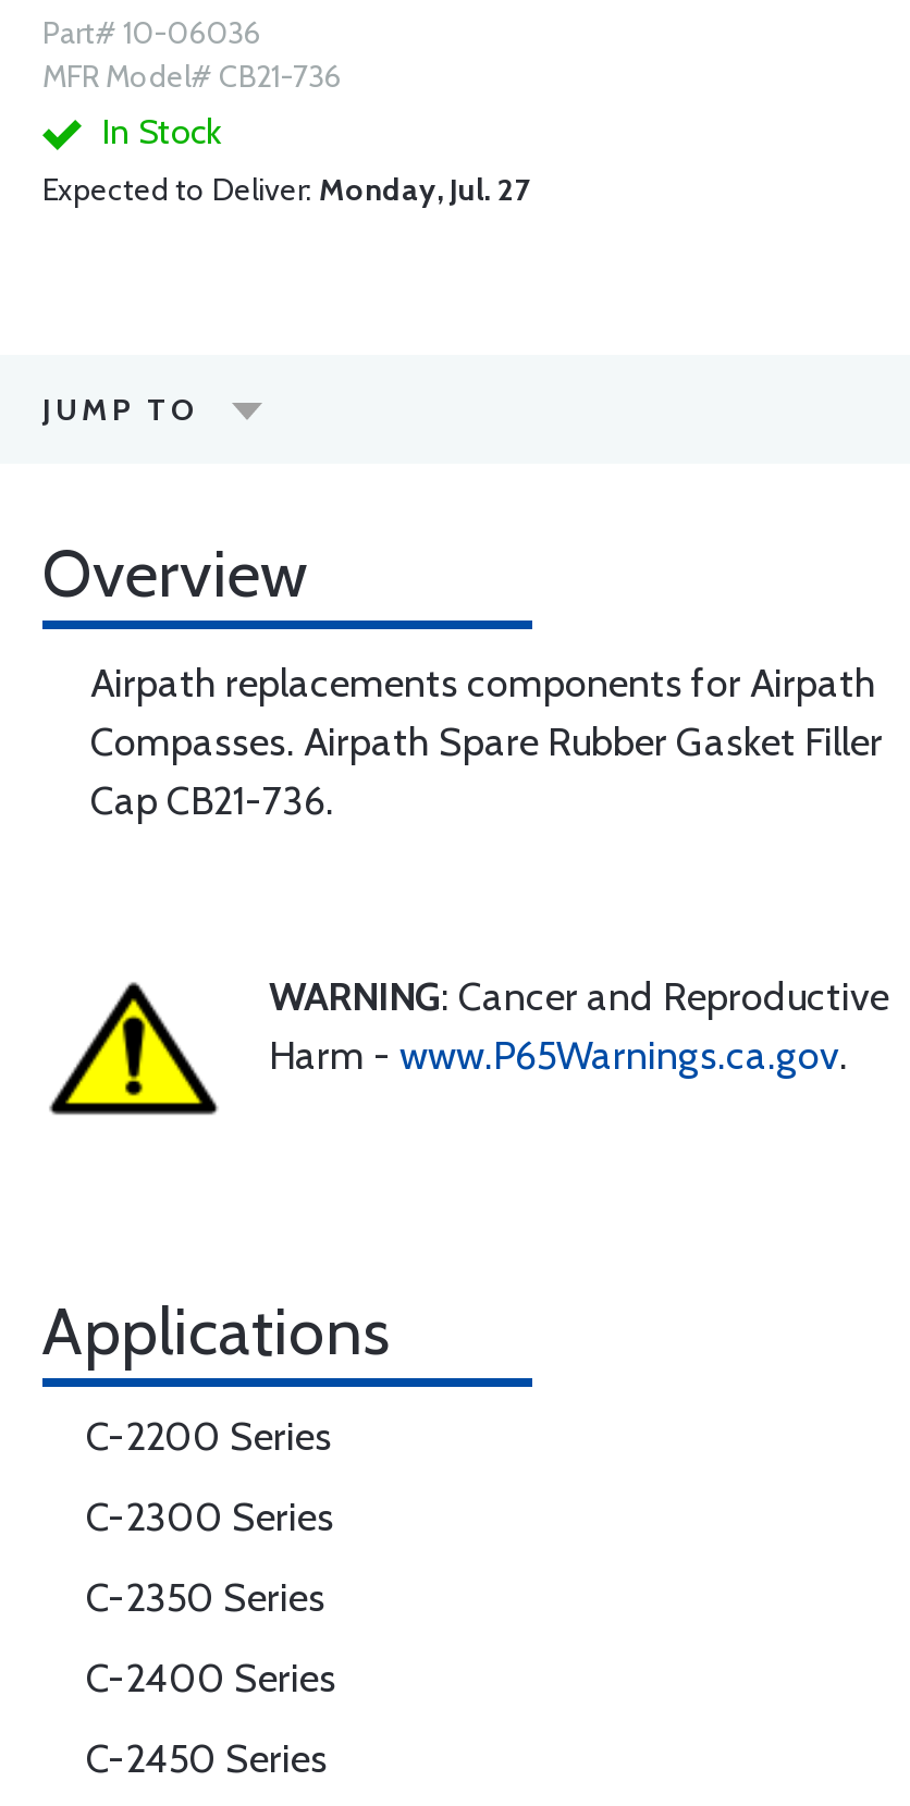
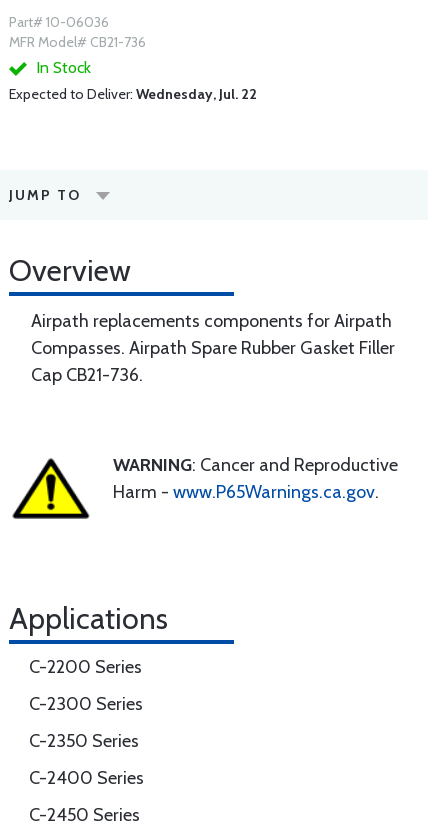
- Expected to Deliver: Monday, Jul. 27
+ Expected to Deliver: Wednesday, Jul. 22
